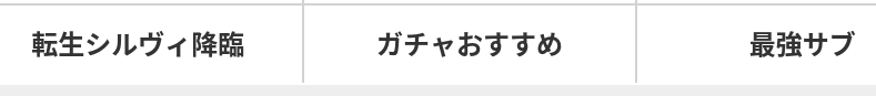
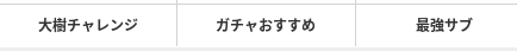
- 転生シルヴィ降臨
+ 大樹チャレンジ
